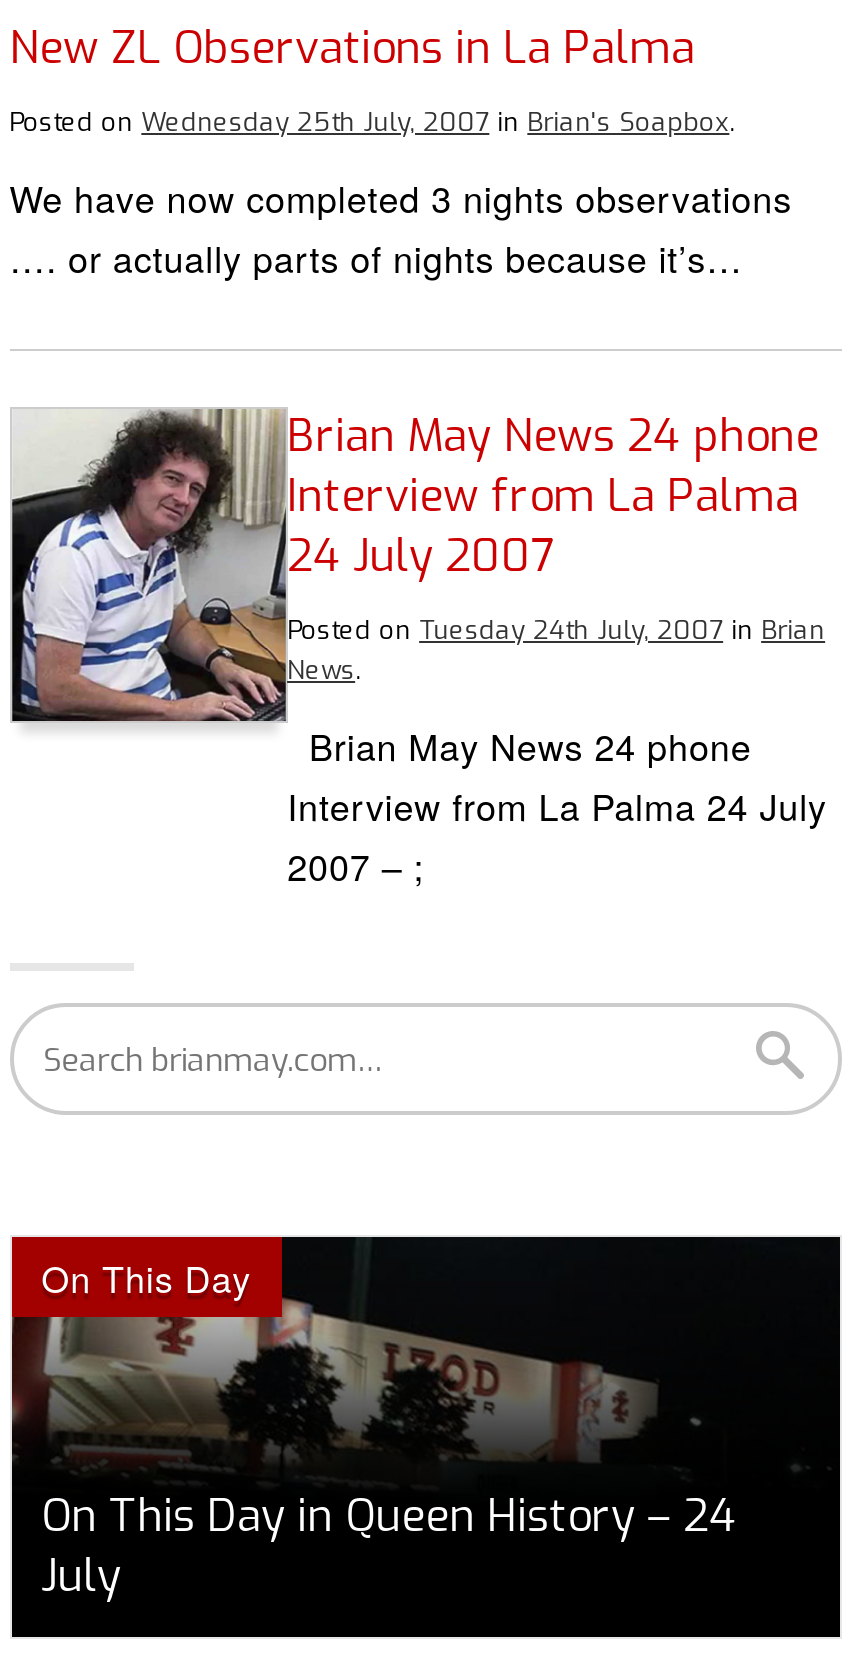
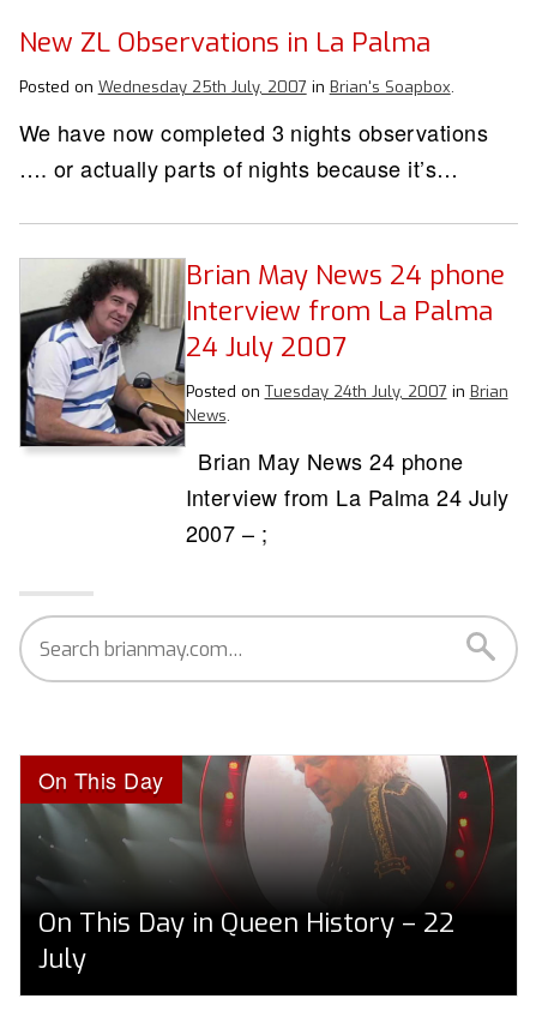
- [image]
- On This Day in Queen History – 24
+ [image]
+ On This Day in Queen History – 22
